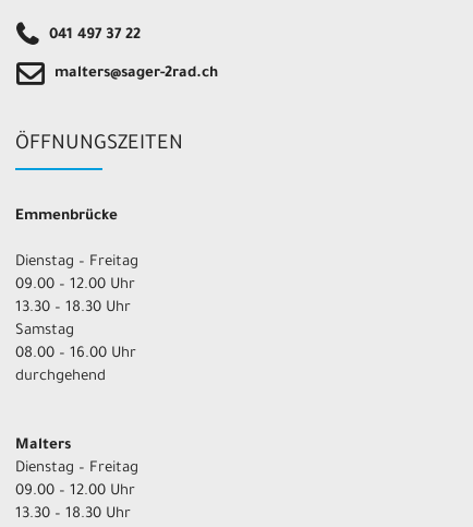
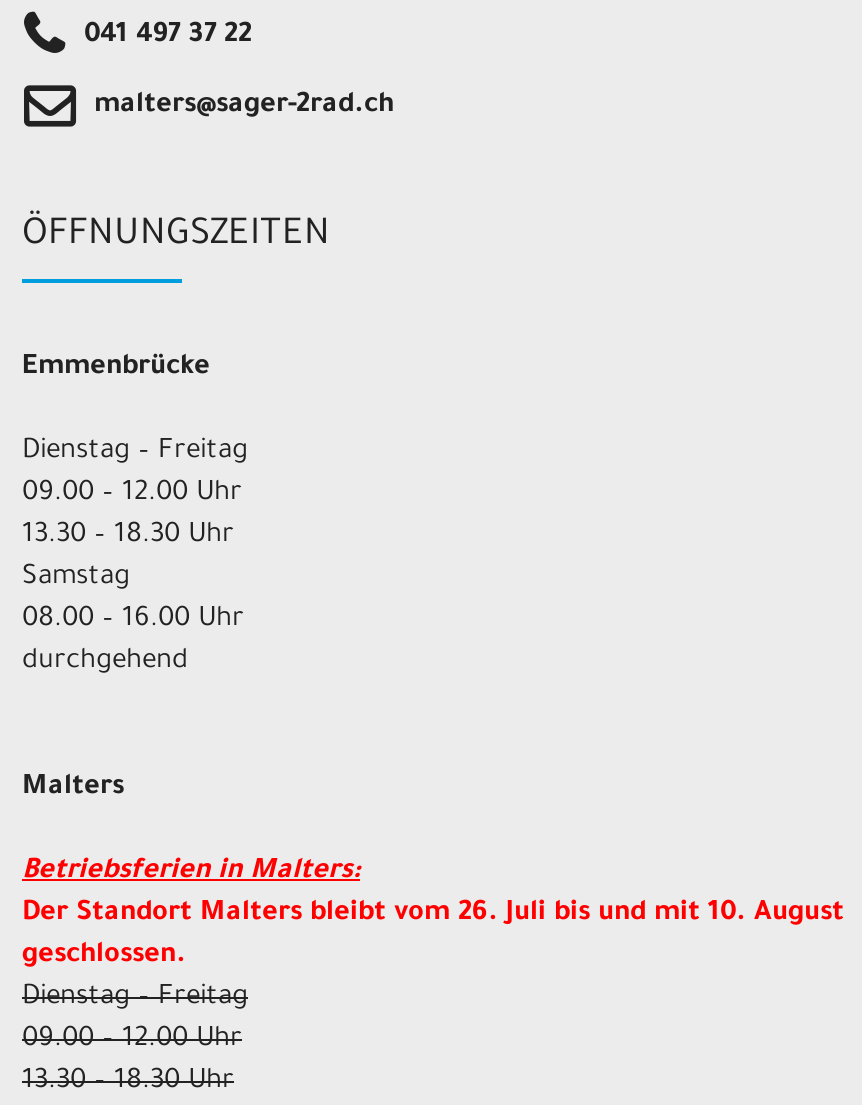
+ Betriebsferien in Malters:
+ Der Standort Malters bleibt vom 26. Juli bis und mit 10. August
+ geschlossen.
